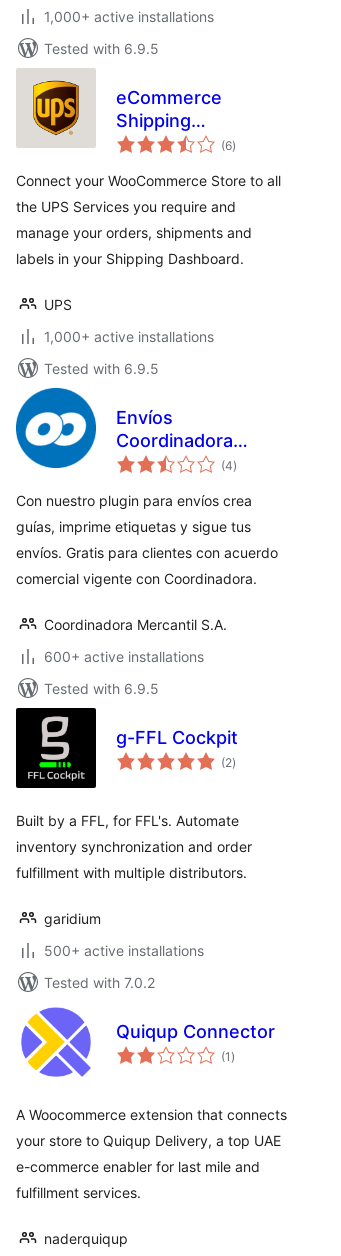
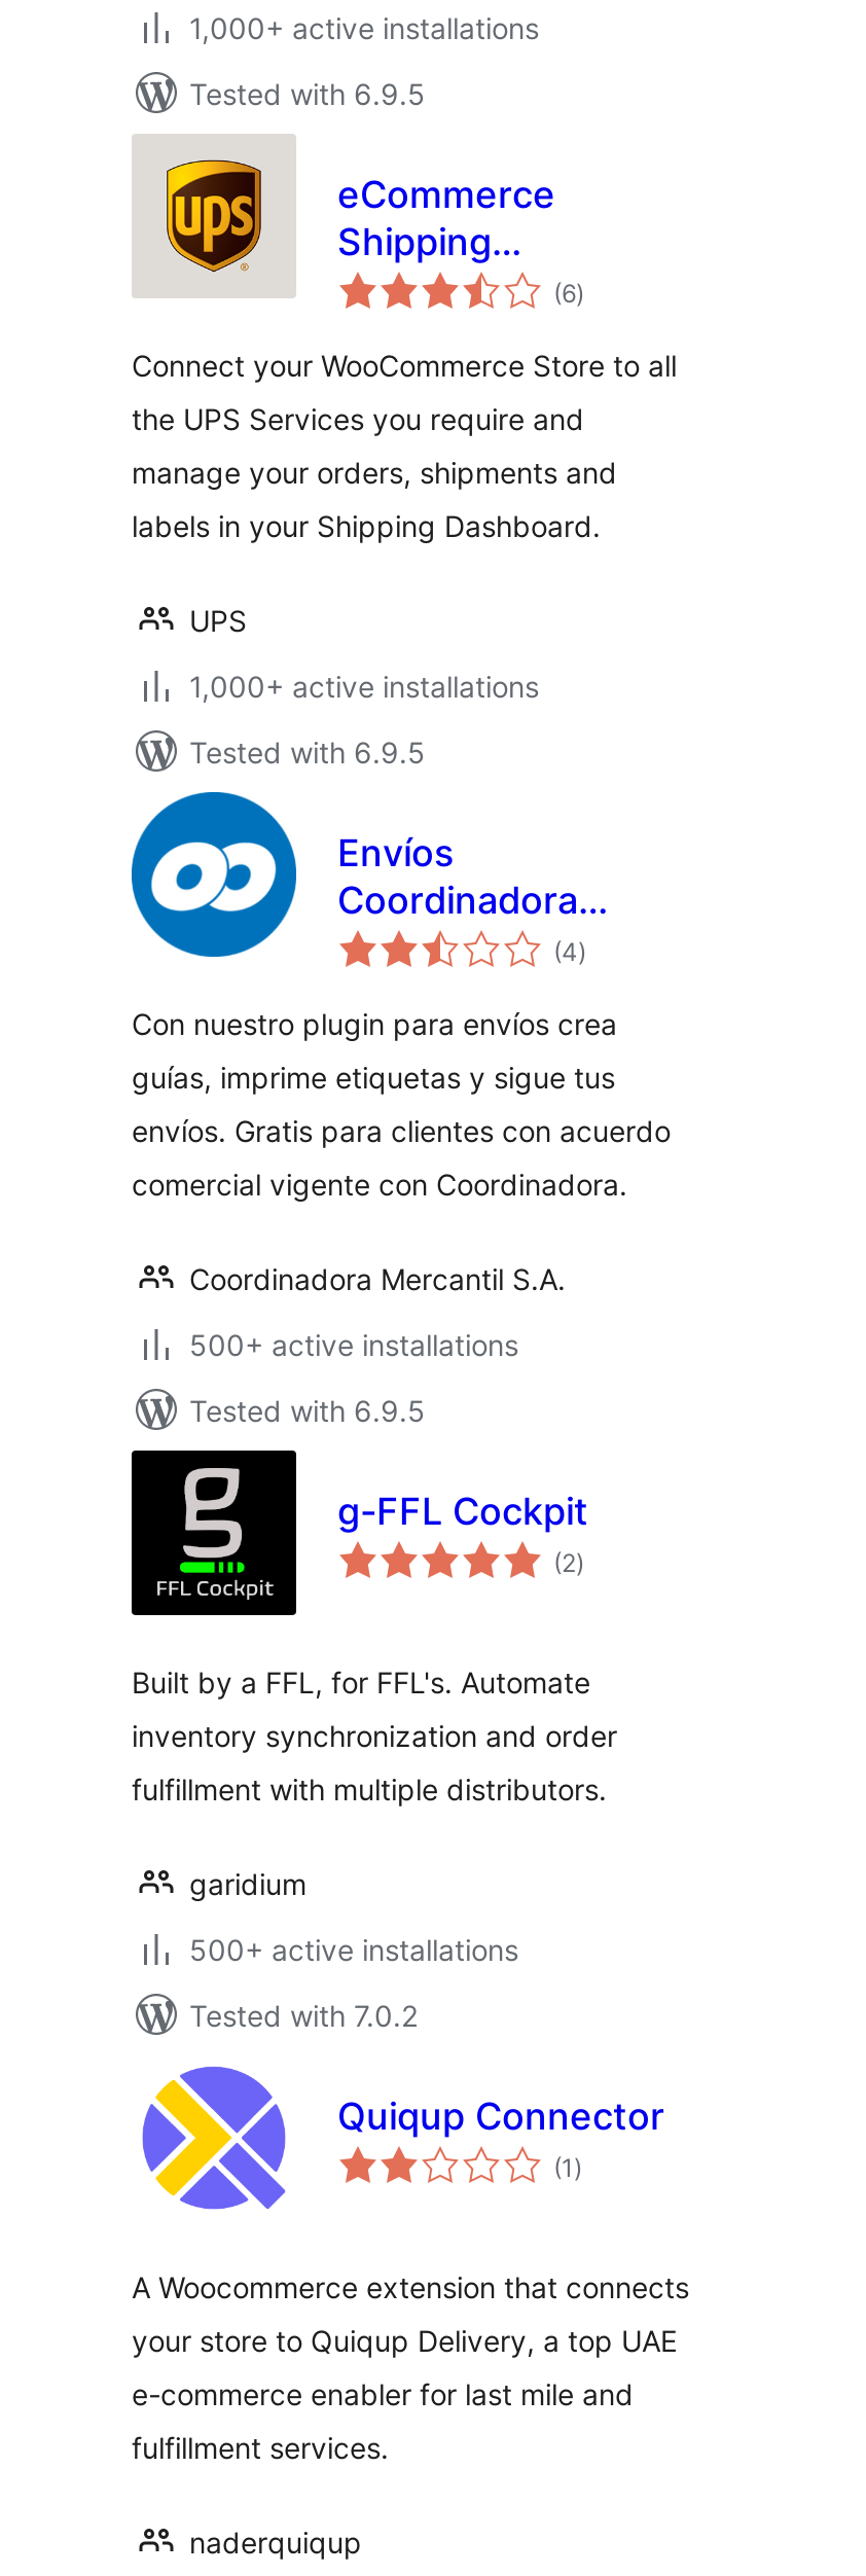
- 600+ active installations
+ 500+ active installations
